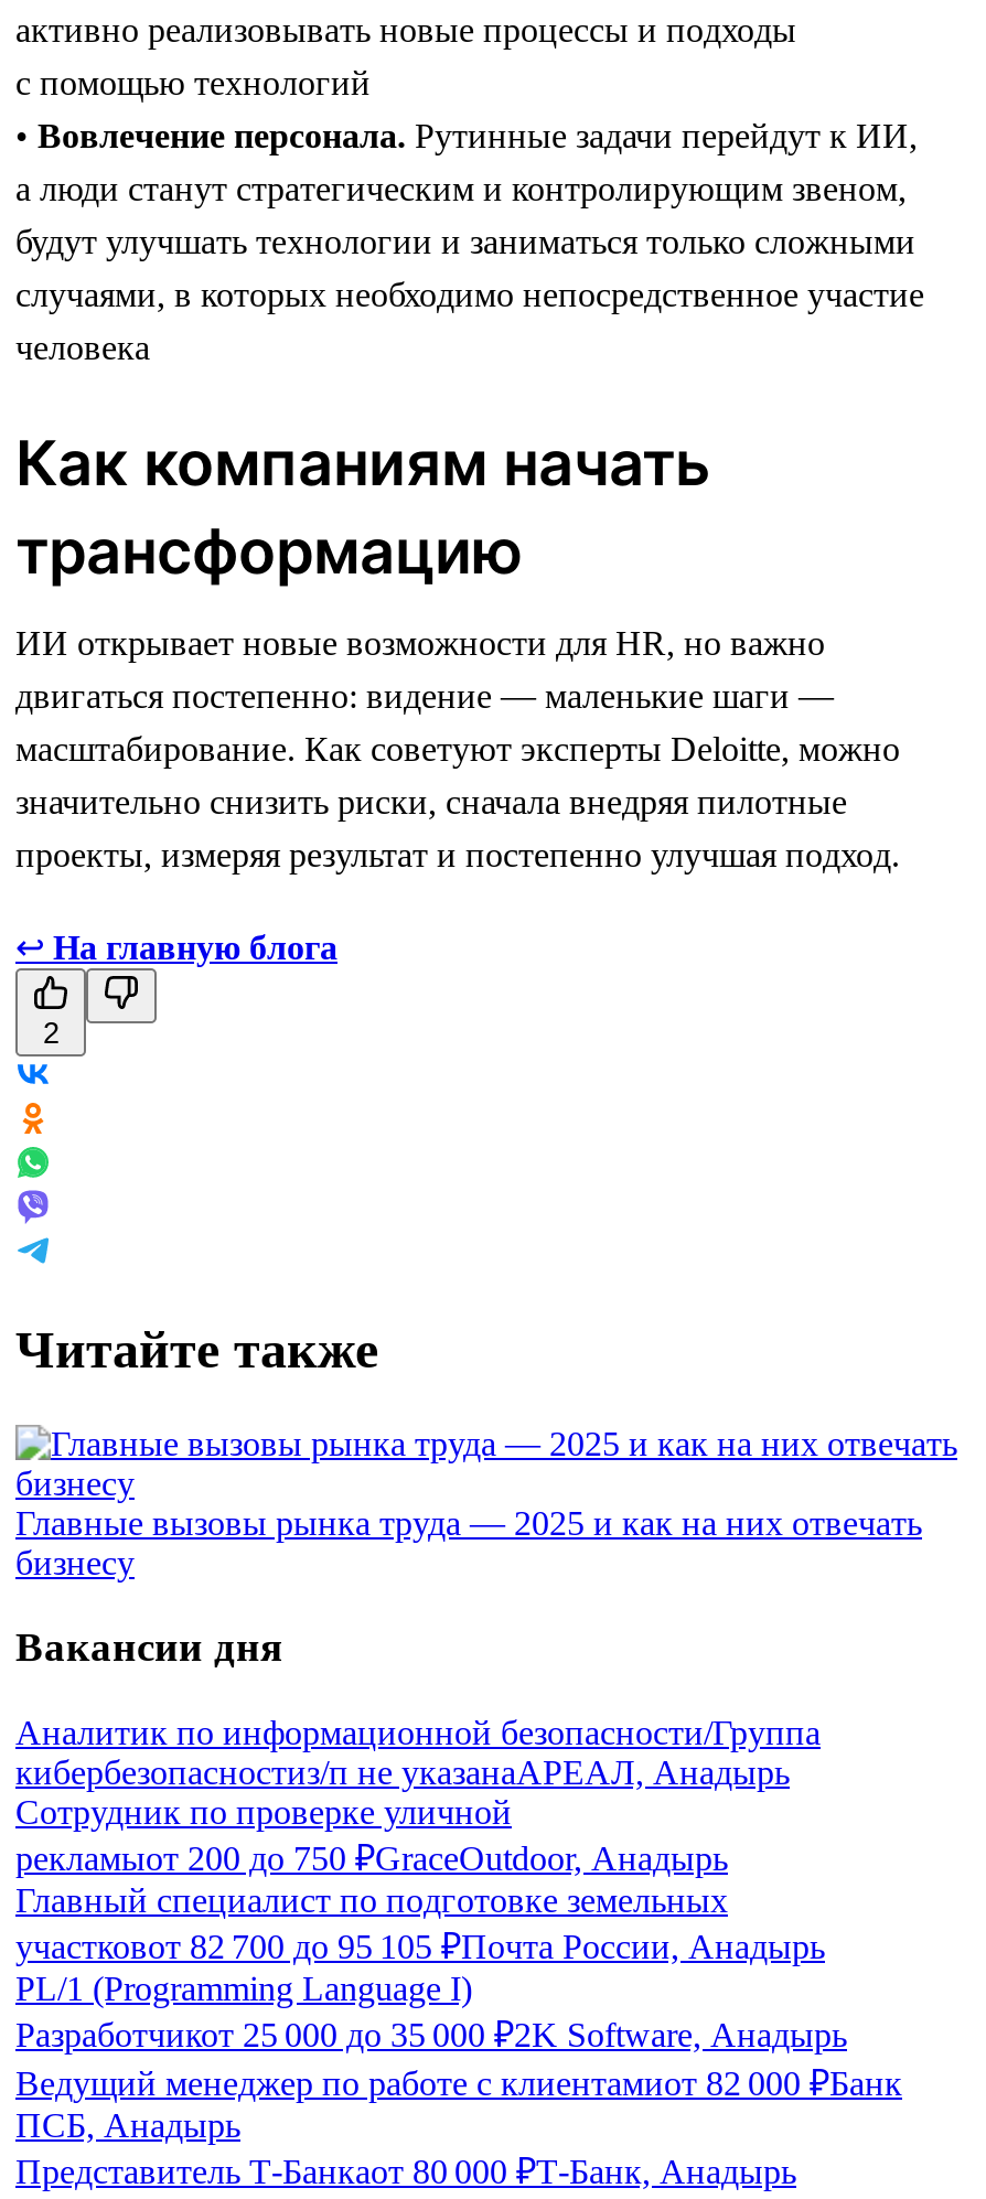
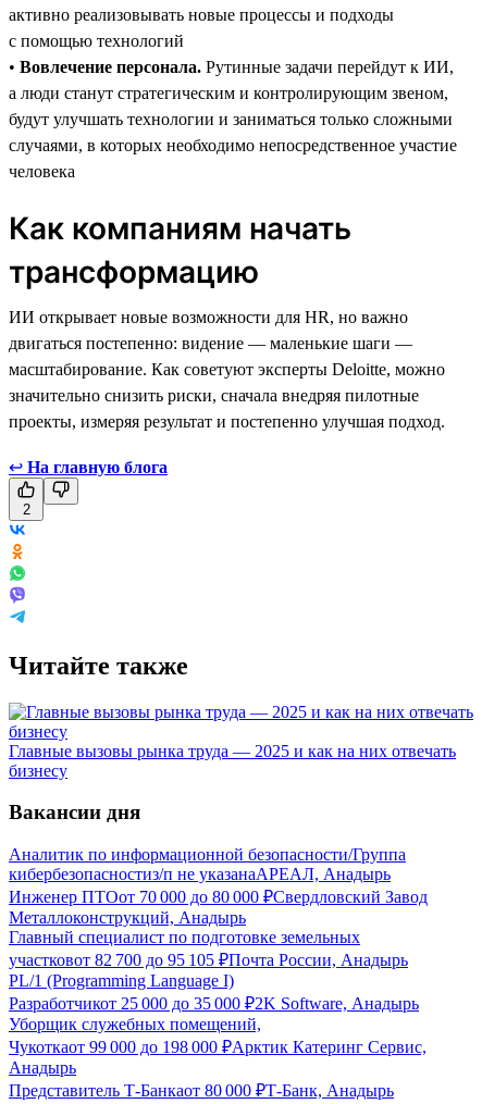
- Сотрудник по проверке уличной
- рекламыот 200 до 750 ₽GraceOutdoor, Анадырь
+ Инженер ПТОот 70 000 до 80 000 ₽Свердловский Завод
+ Металлоконструкций, Анадырь

- Ведущий менеджер по работе с клиентамиот 82 000 ₽Банк
- ПСБ, Анадырь
+ Уборщик служебных помещений,
+ Чукоткаот 99 000 до 198 000 ₽Арктик Катеринг Сервис,
+ Анадырь
